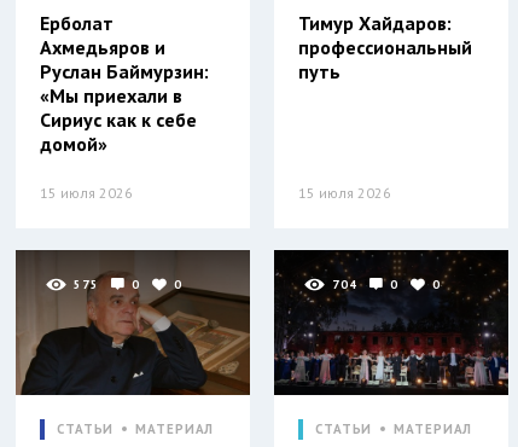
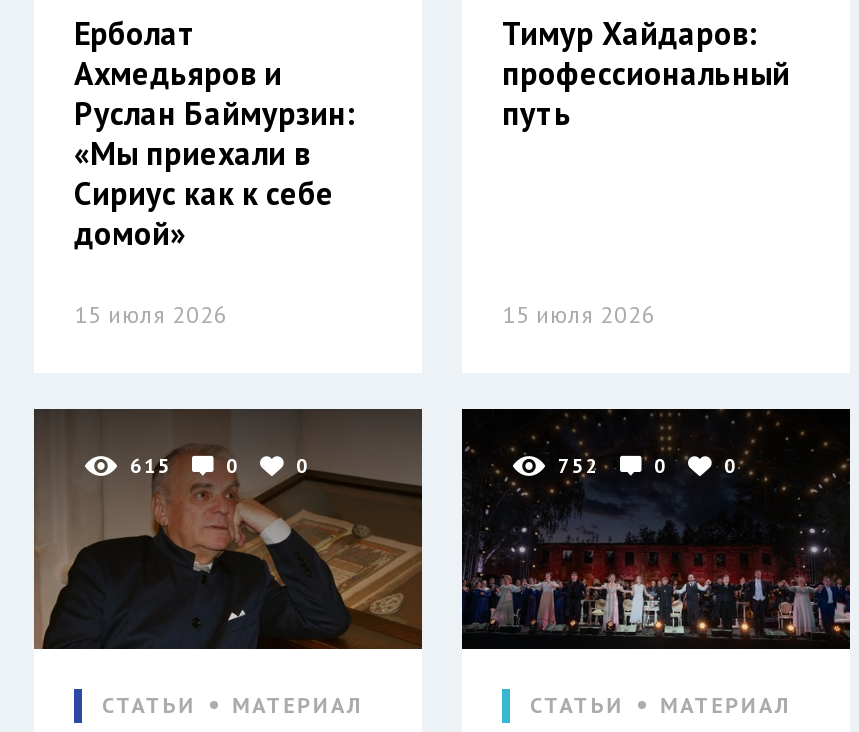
- 575
+ 615

- 704
+ 752
